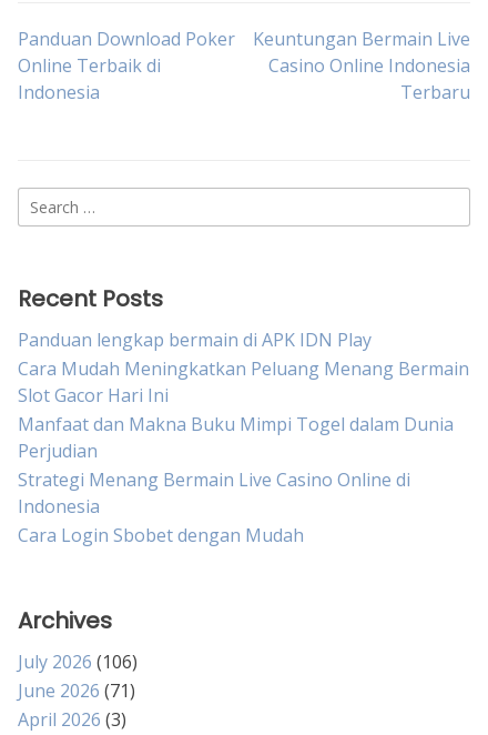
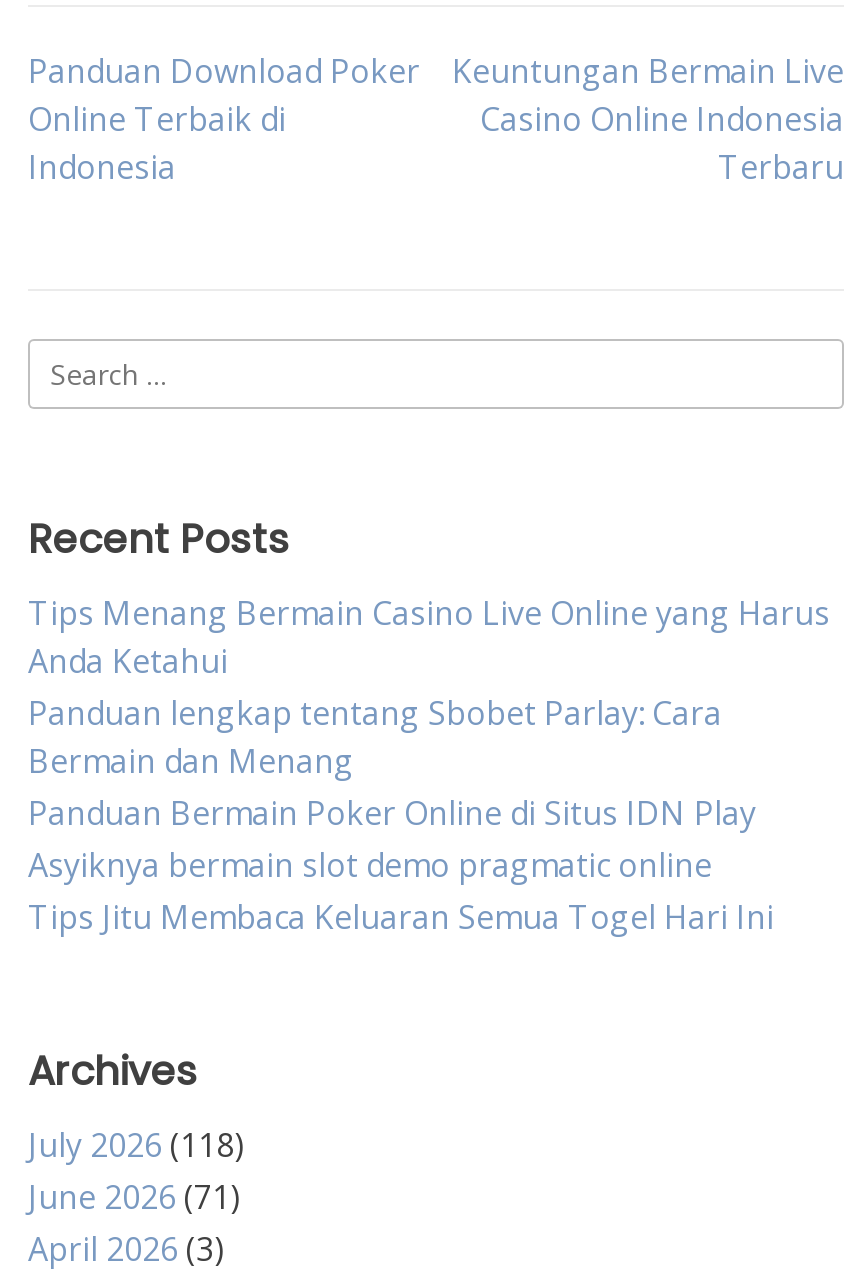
- Panduan lengkap bermain di APK IDN Play
- Cara Mudah Meningkatkan Peluang Menang Bermain
- Slot Gacor Hari Ini
- Manfaat dan Makna Buku Mimpi Togel dalam Dunia
- Perjudian
- Strategi Menang Bermain Live Casino Online di
- Indonesia
- Cara Login Sbobet dengan Mudah
+ Tips Menang Bermain Casino Live Online yang Harus
+ Anda Ketahui
+ Panduan lengkap tentang Sbobet Parlay: Cara
+ Bermain dan Menang
+ Panduan Bermain Poker Online di Situs IDN Play
+ Asyiknya bermain slot demo pragmatic online
+ Tips Jitu Membaca Keluaran Semua Togel Hari Ini

- July 2026 (106)
+ July 2026 (118)
